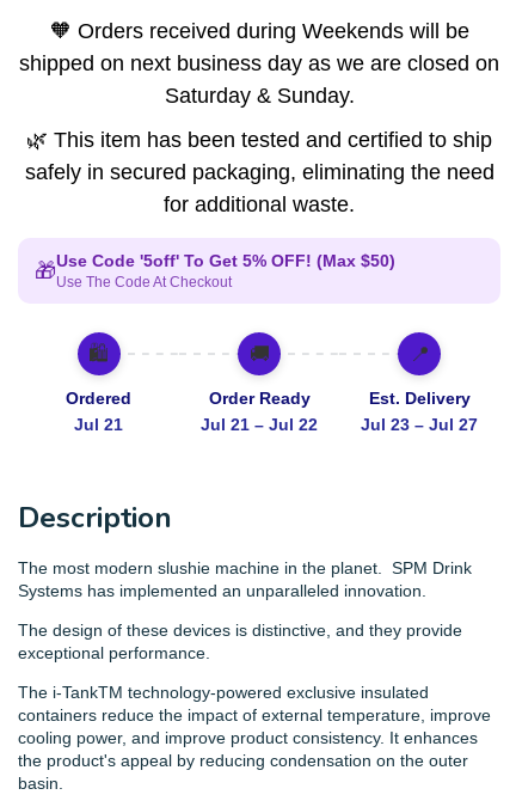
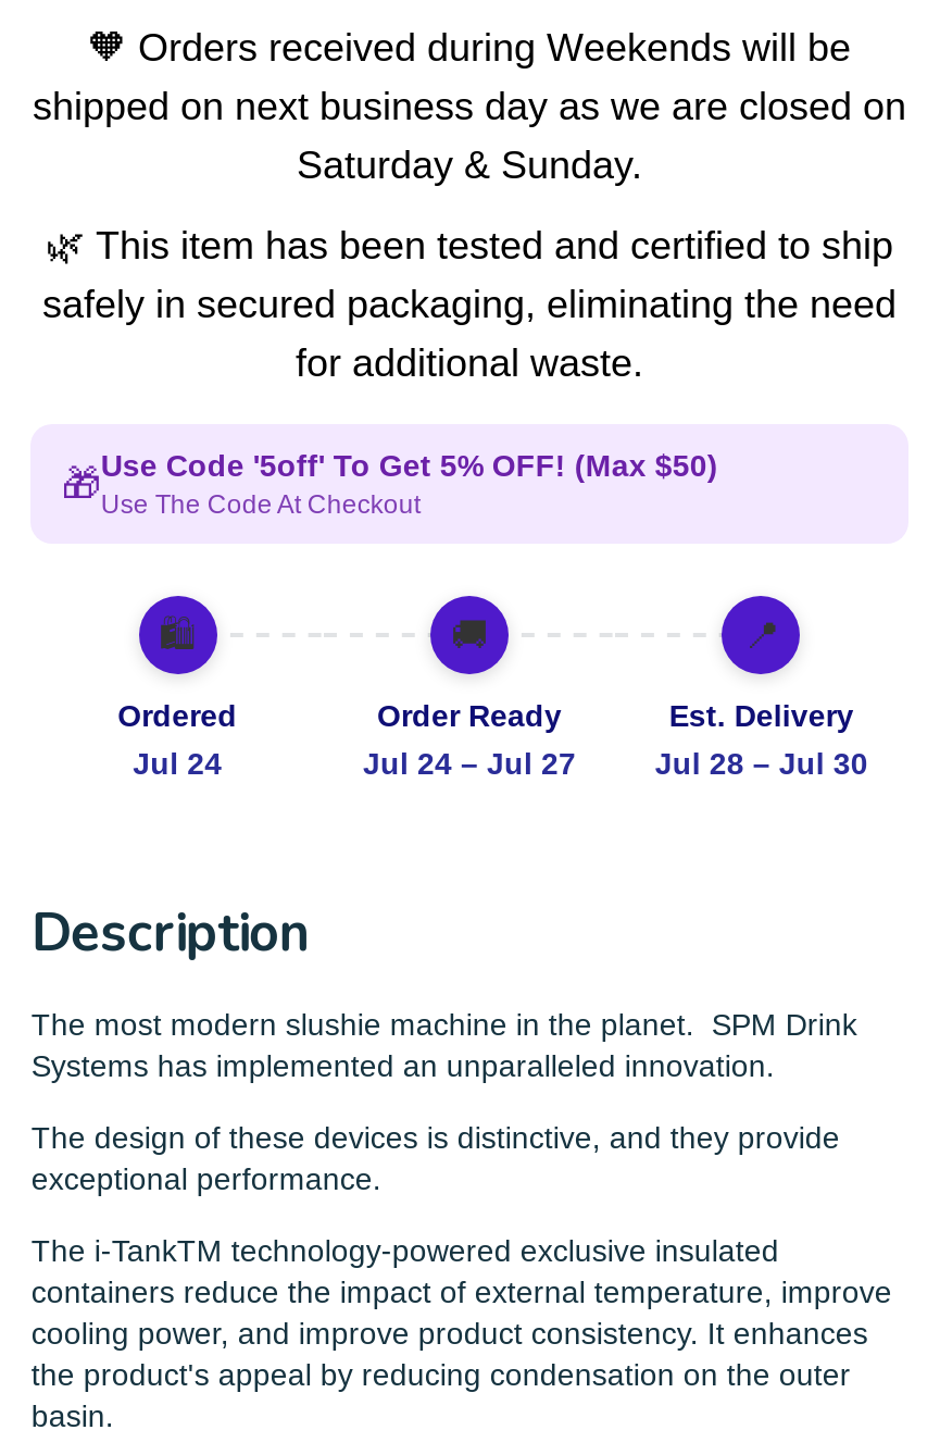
- Jul 21
+ Jul 24

- Jul 21 – Jul 22
+ Jul 24 – Jul 27

- Jul 23 – Jul 27
+ Jul 28 – Jul 30
